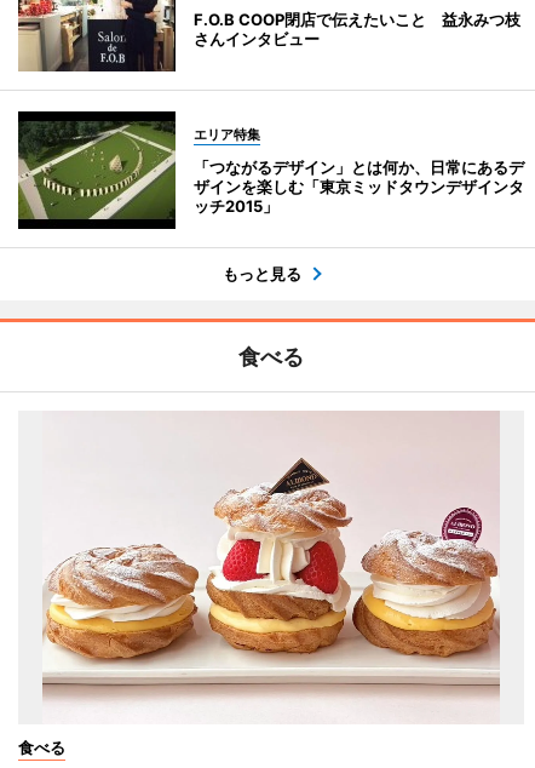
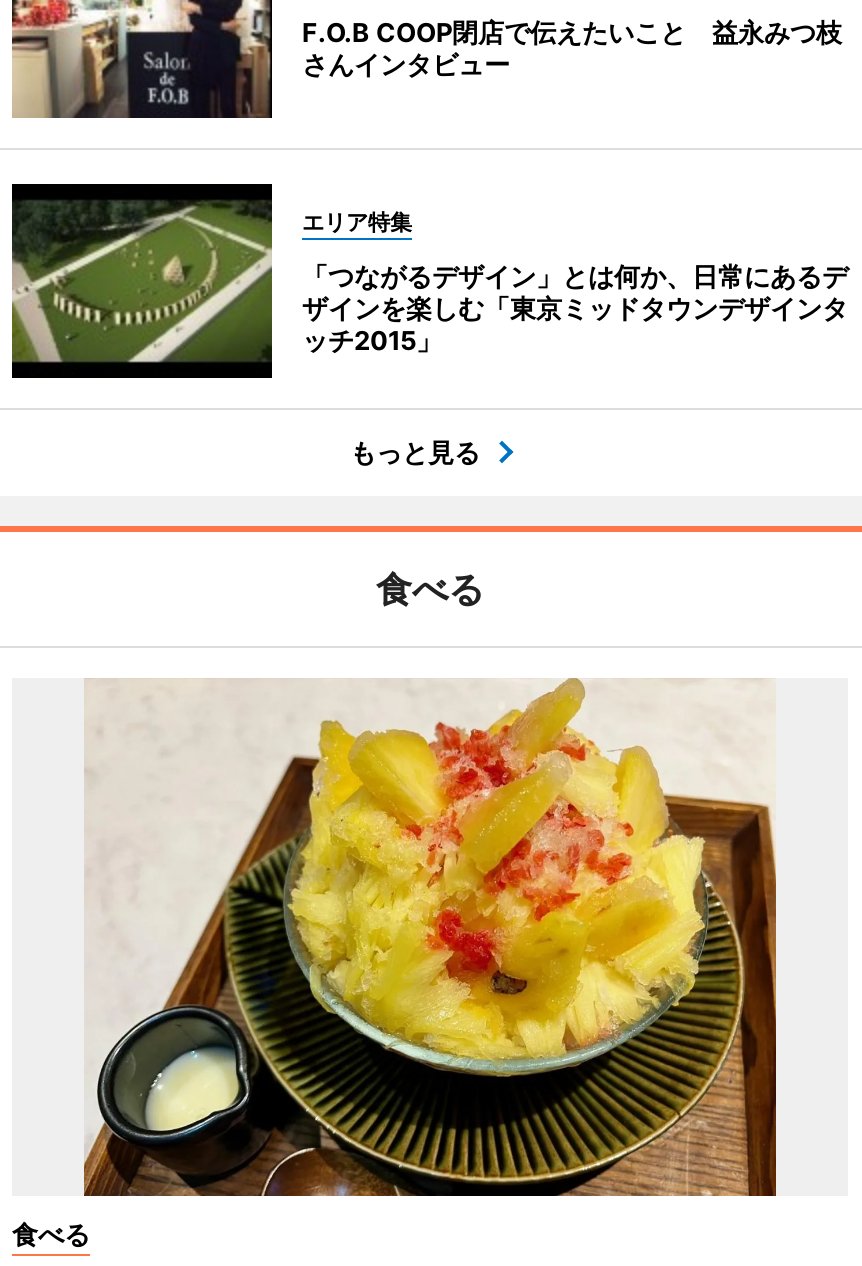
- [image]
+ [image]
